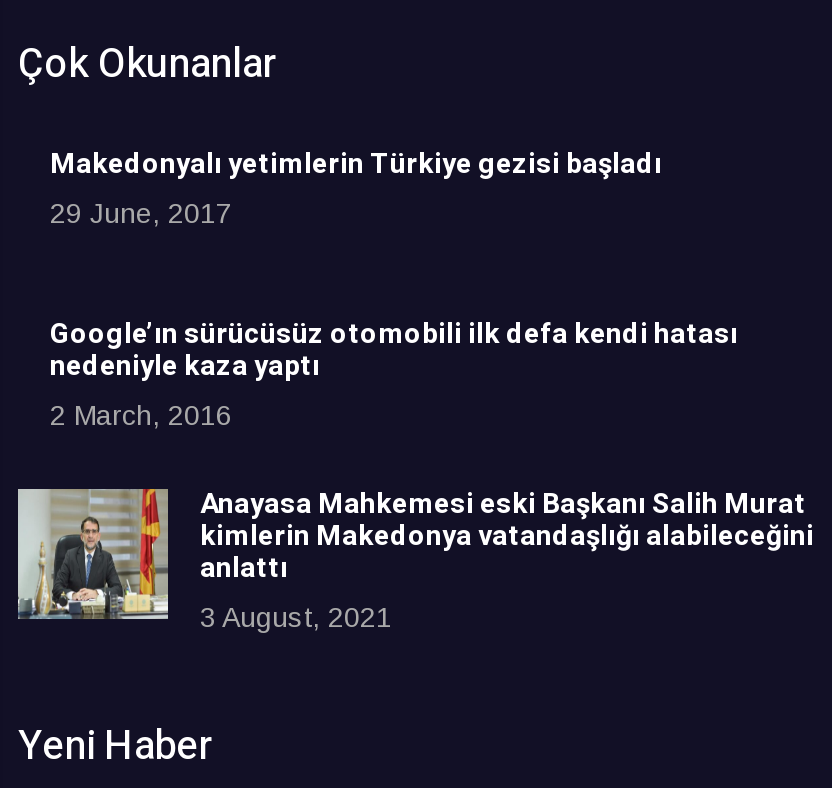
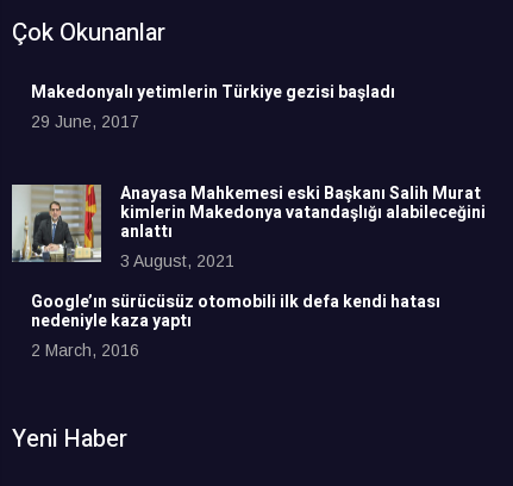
moved down: Google’ın sürücüsüz otomobili ilk defa kendi hatası | nedeniyle kaza yaptı | 2 March, 2016

moved up: [image] | Anayasa Mahkemesi eski Başkanı Salih Murat | kimlerin Makedonya vatandaşlığı alabileceğini | anlattı | 3 August, 2021
